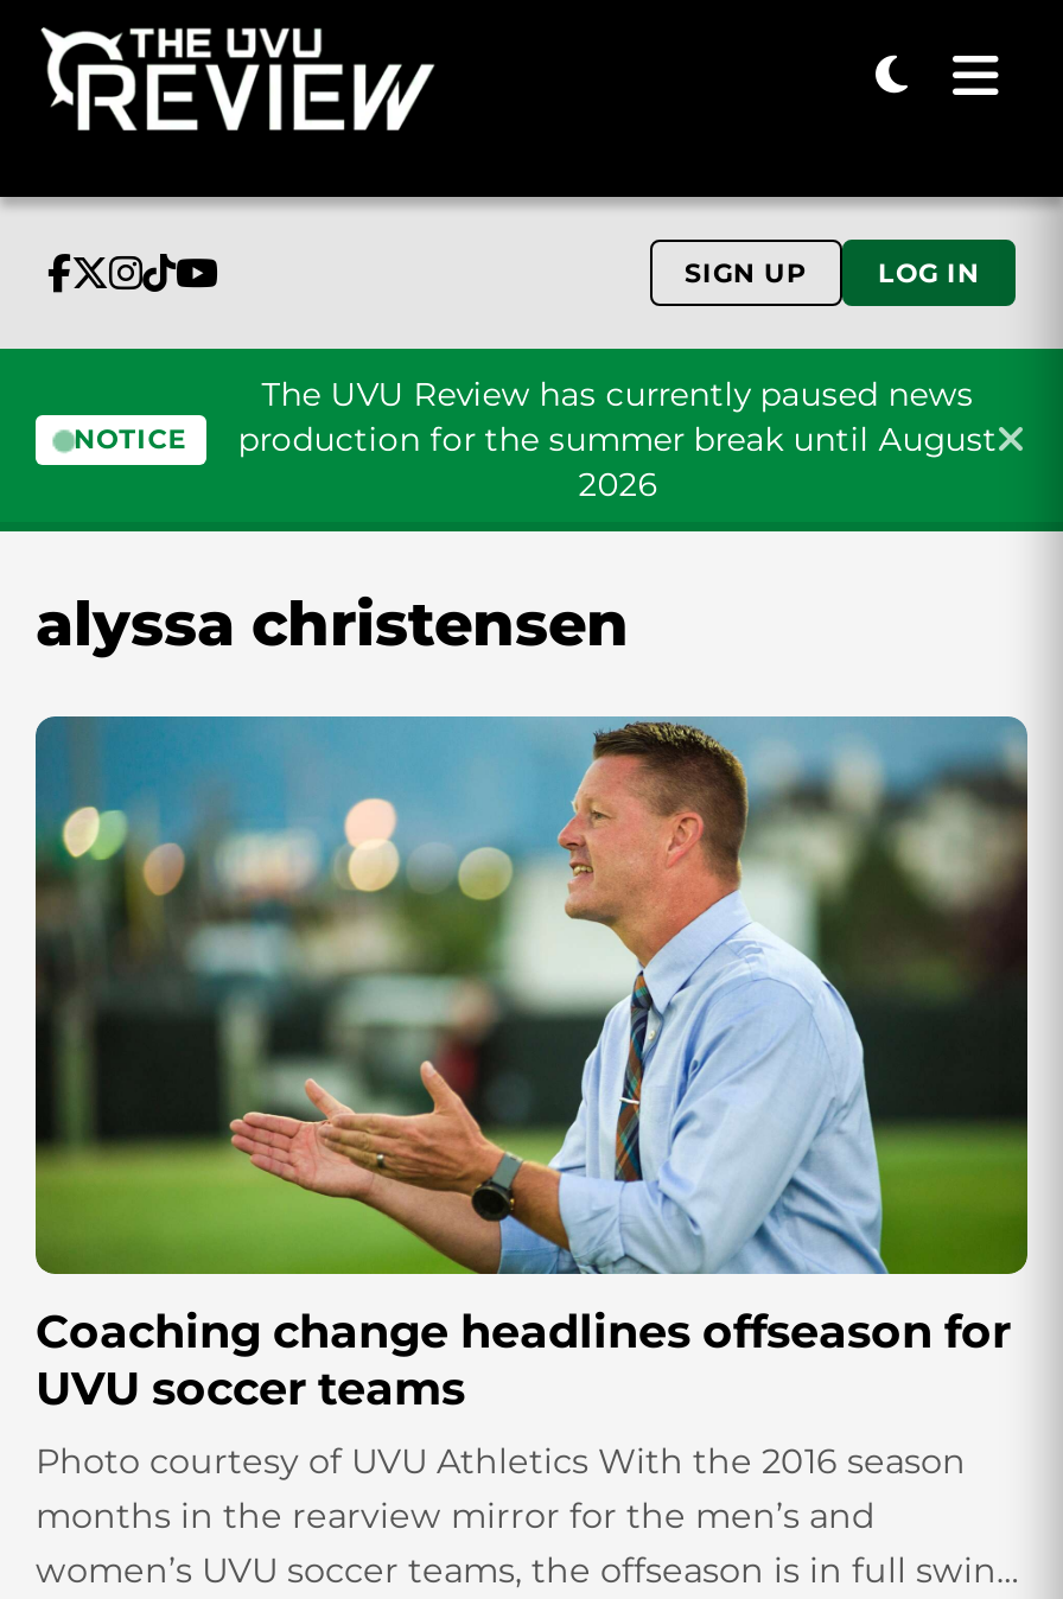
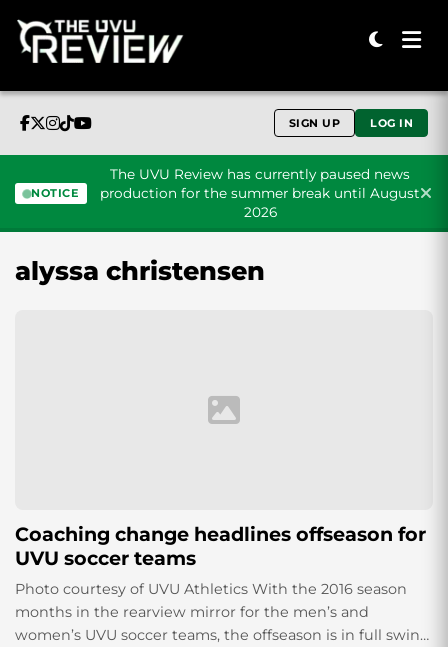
- [image]
